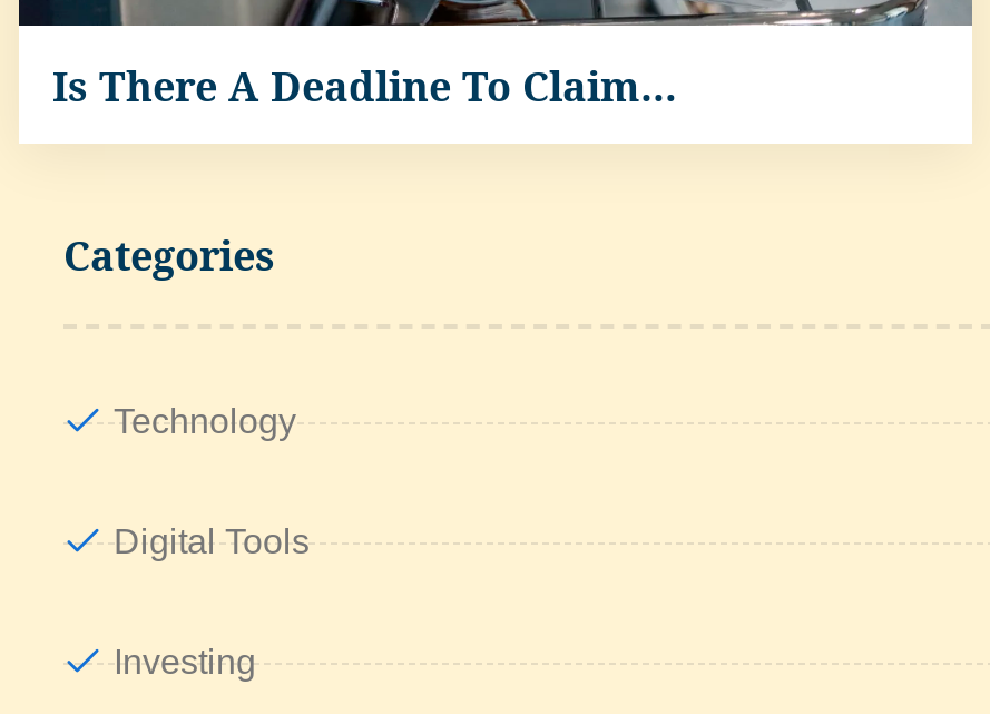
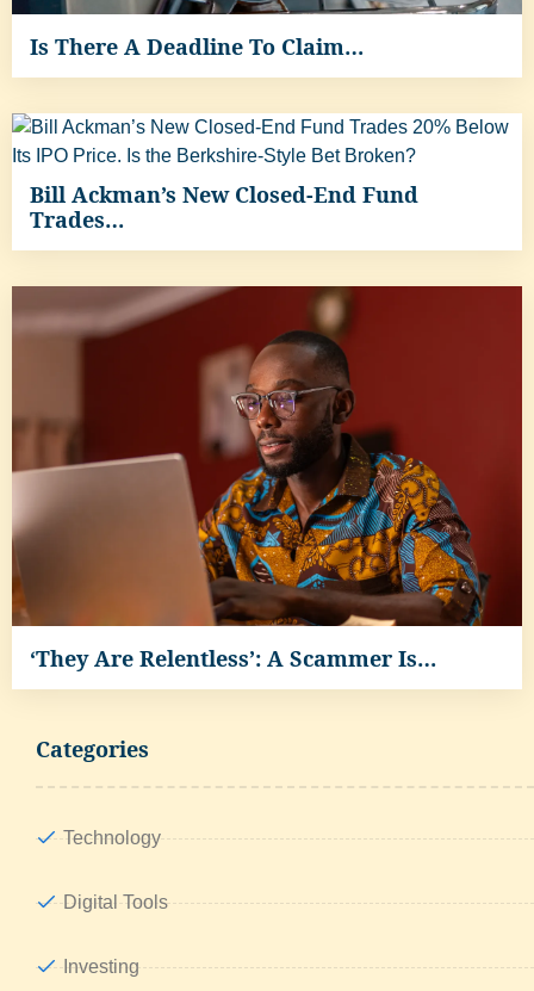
+ [image]
+ ‘They Are Relentless’: A Scammer Is…

+ [image]
+ Bill Ackman’s New Closed-End Fund
+ Trades…
